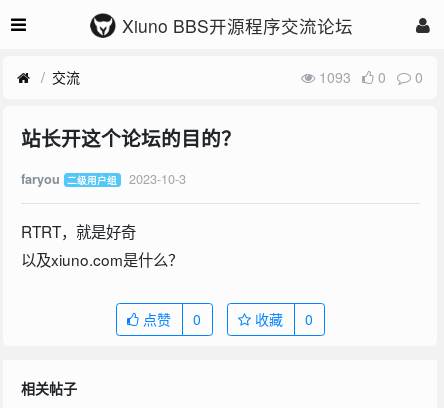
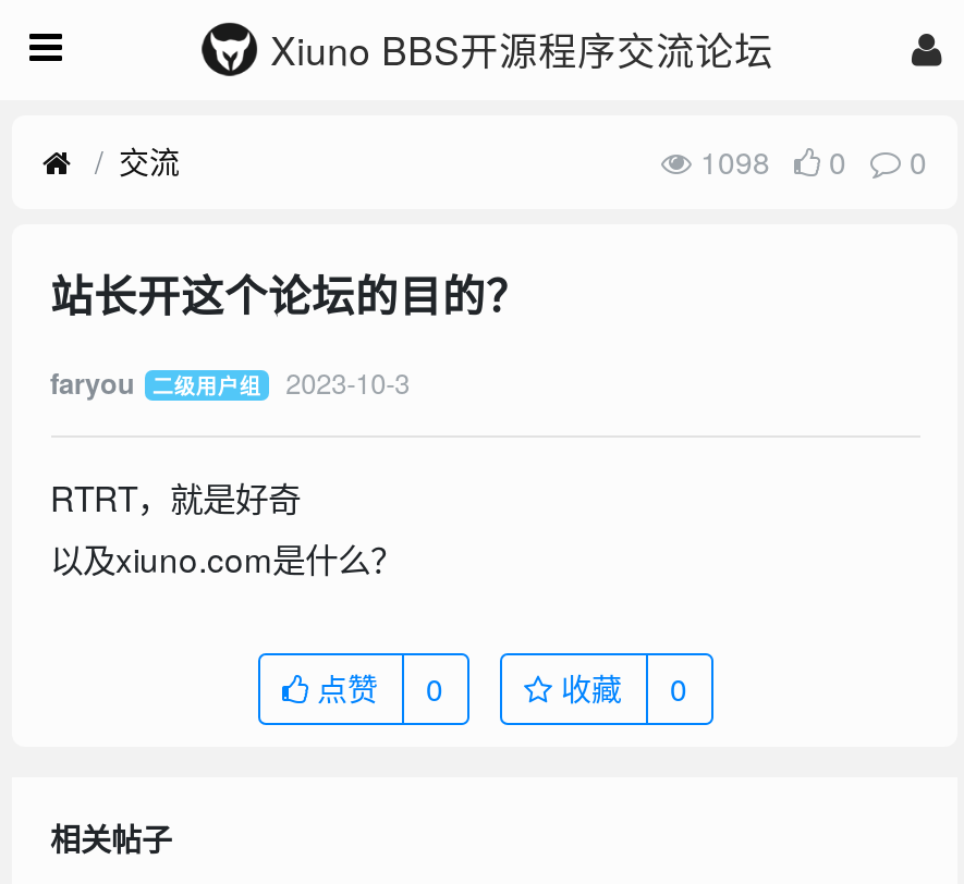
- 1093 0 0
+ 1098 0 0
